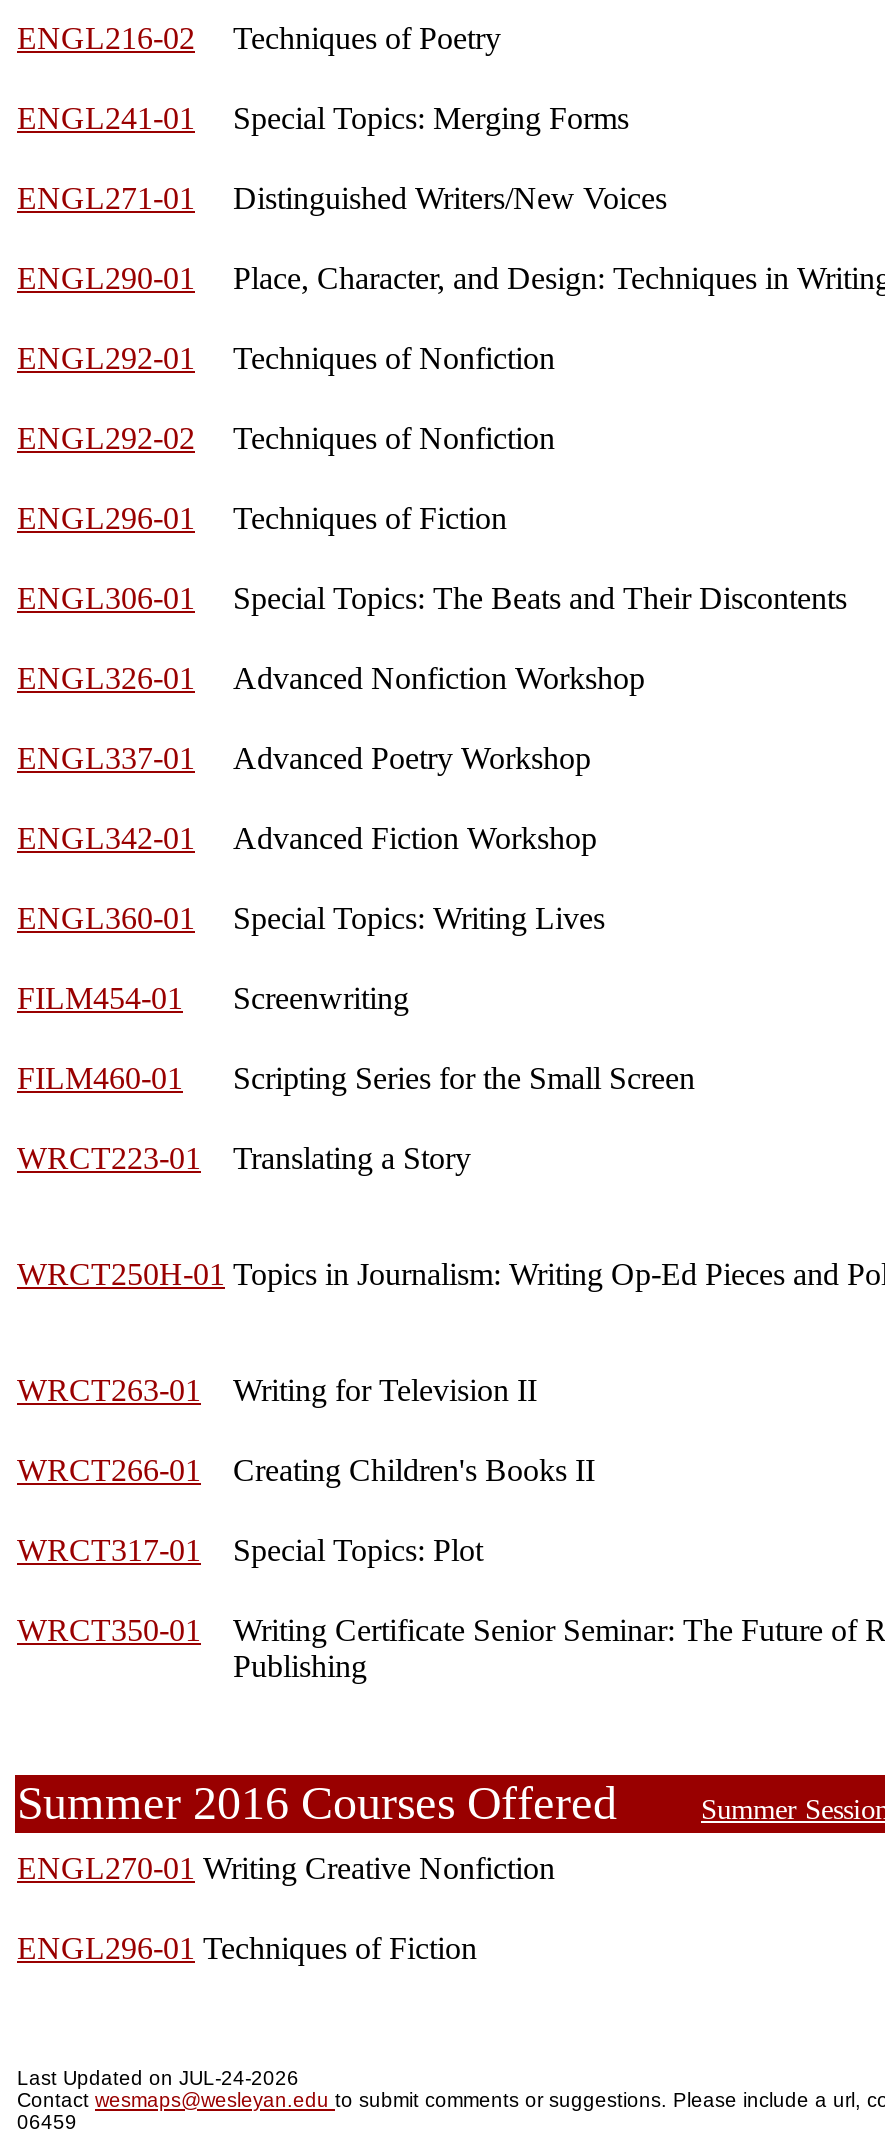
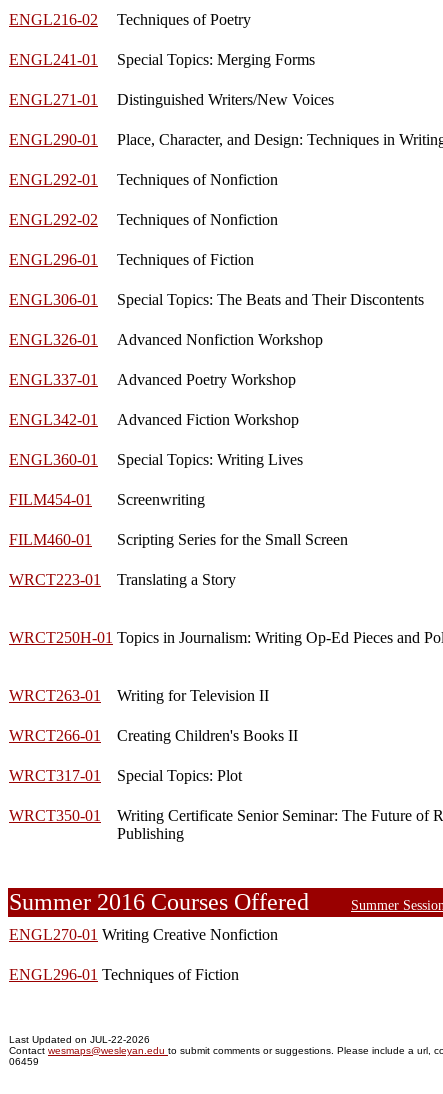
- Last Updated on JUL-24-2026
+ Last Updated on JUL-22-2026
